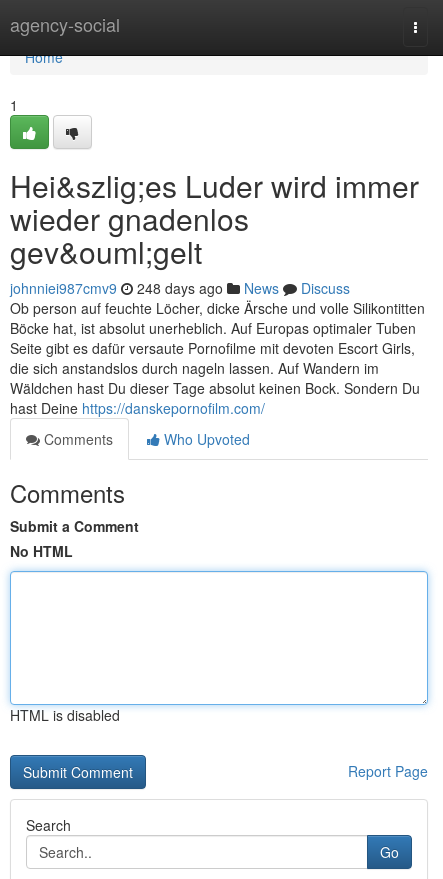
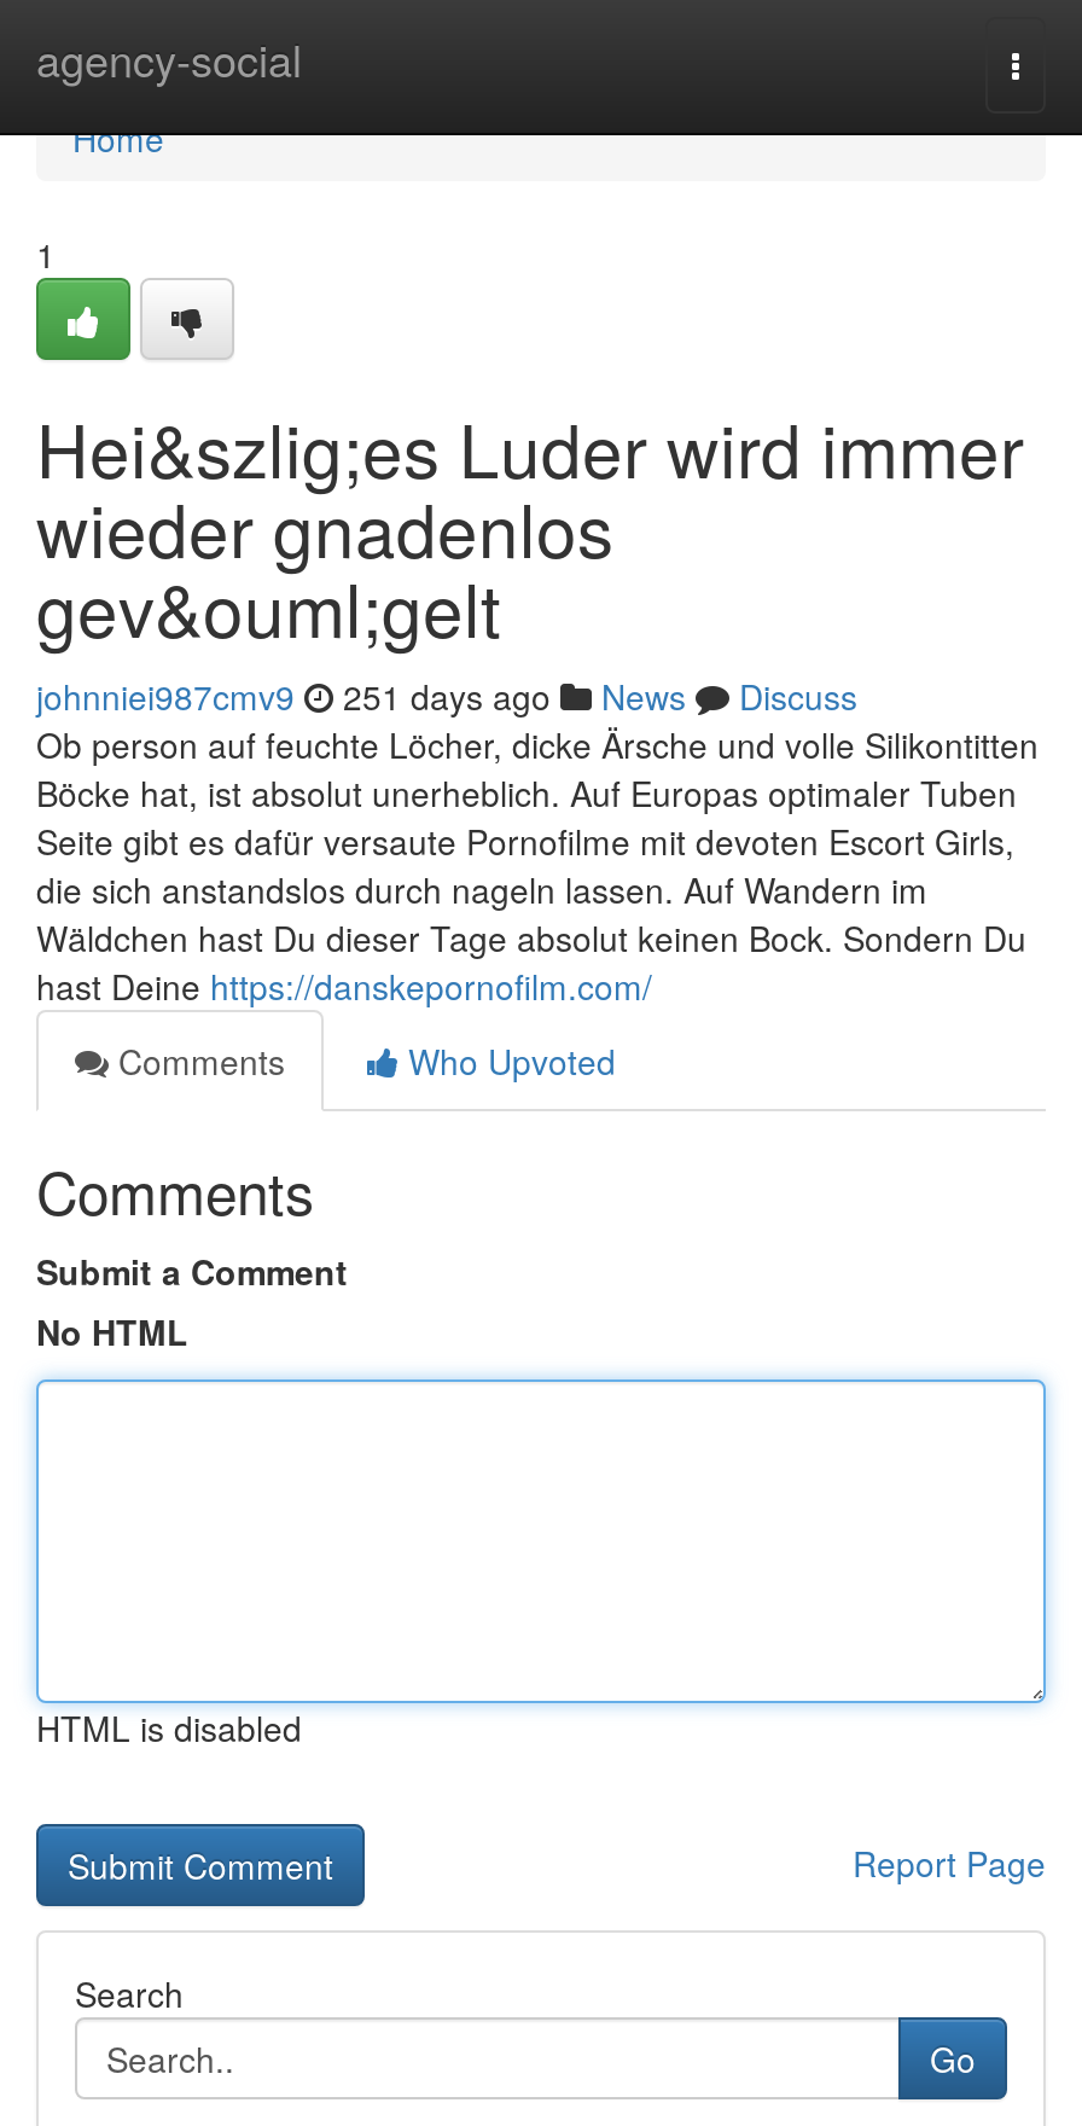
- johnniei987cmv9 248 days ago News Discuss
+ johnniei987cmv9 251 days ago News Discuss
